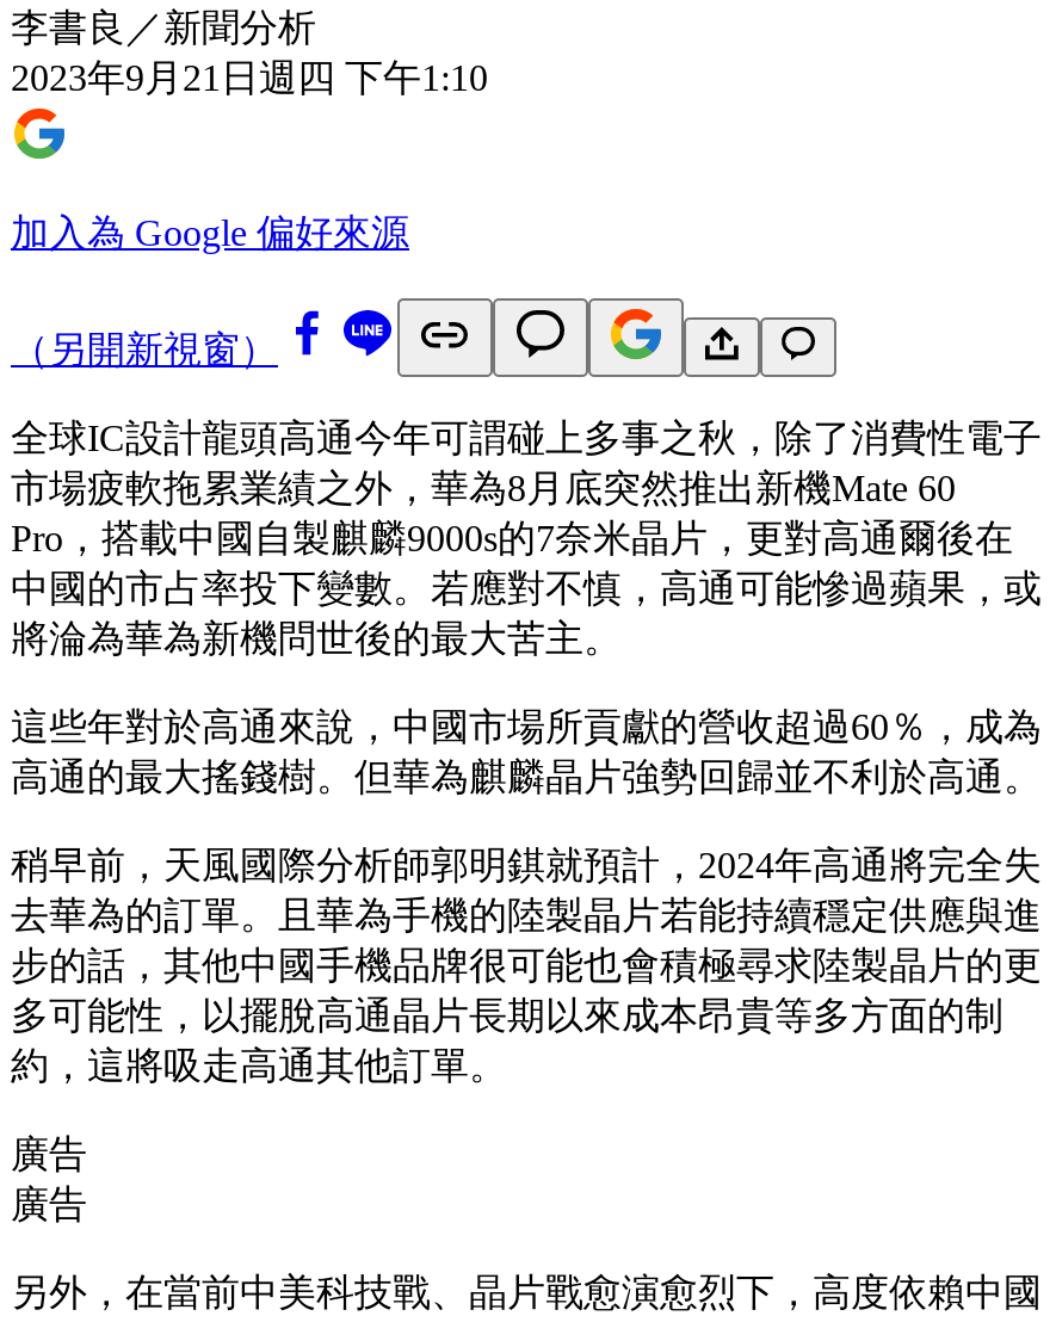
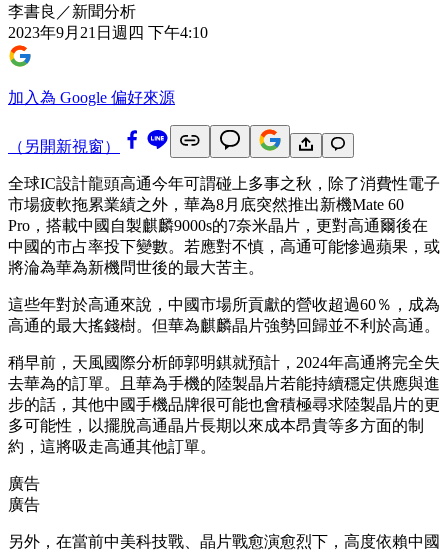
- 2023年9月21日週四 下午1:10
+ 2023年9月21日週四 下午4:10
